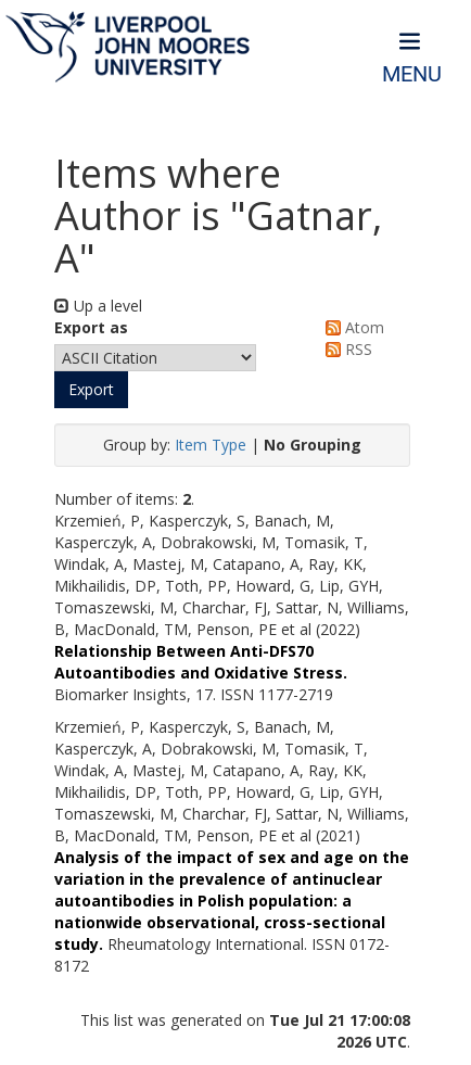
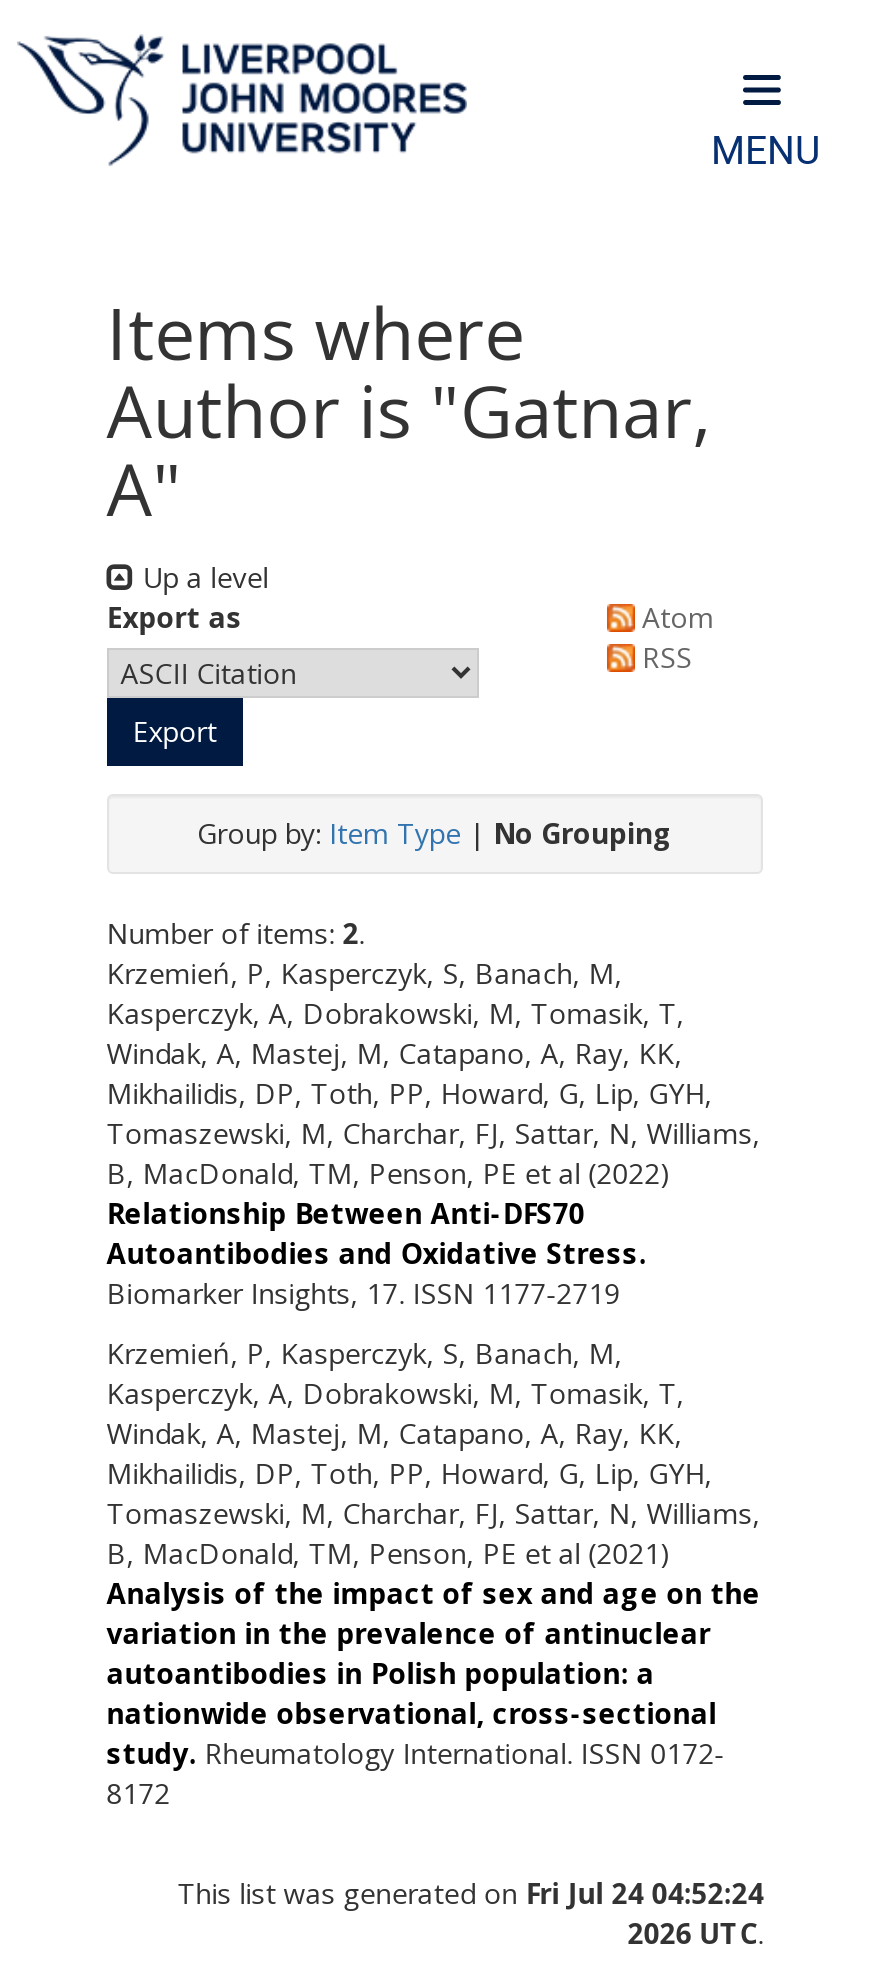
- This list was generated on Tue Jul 21 17:00:08
+ This list was generated on Fri Jul 24 04:52:24
